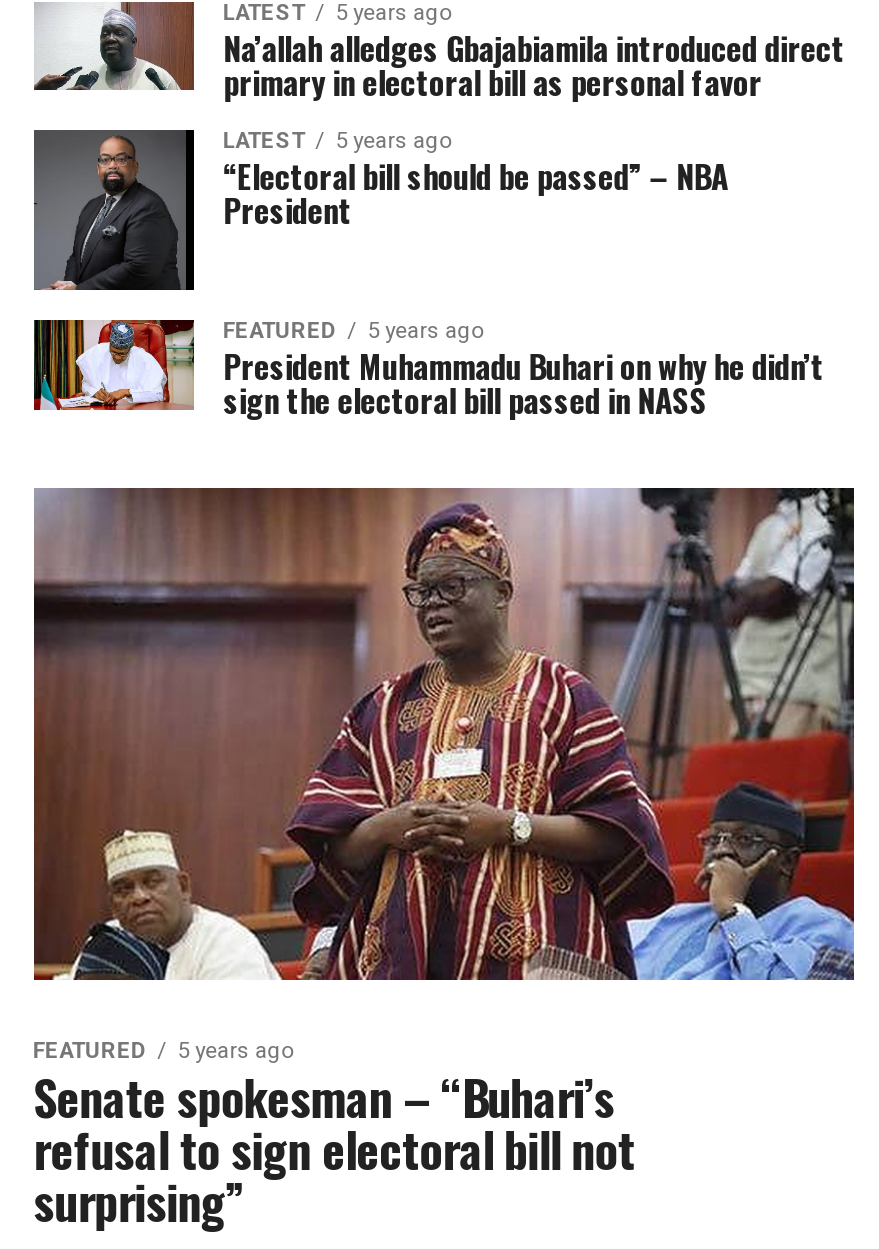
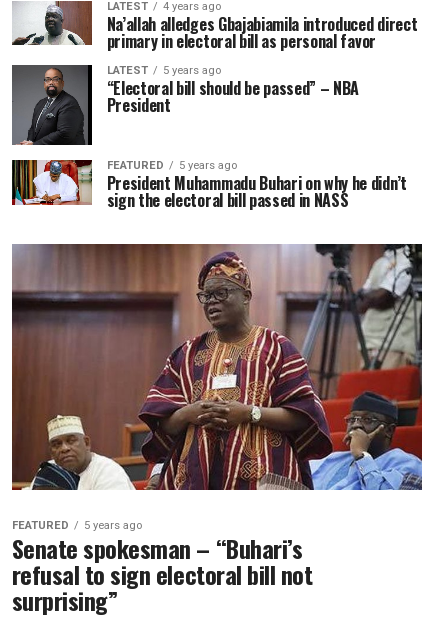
- LATEST 5 years ago
+ LATEST 4 years ago
